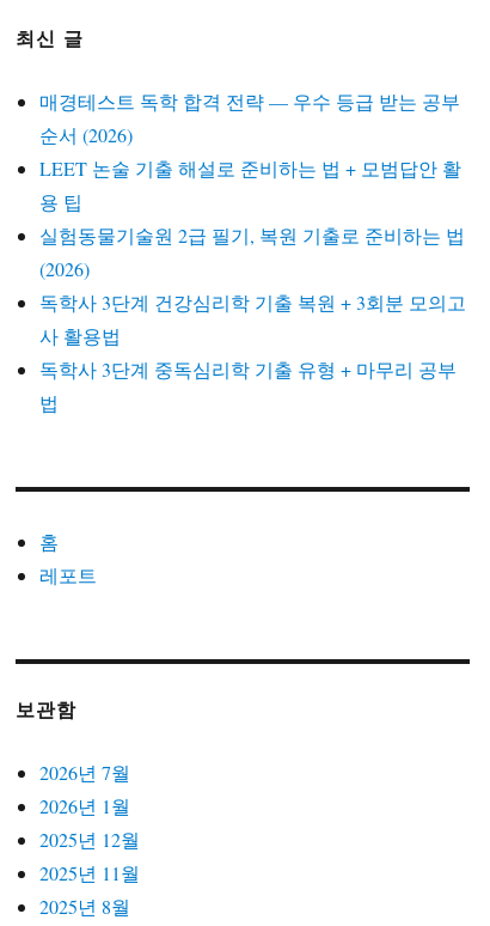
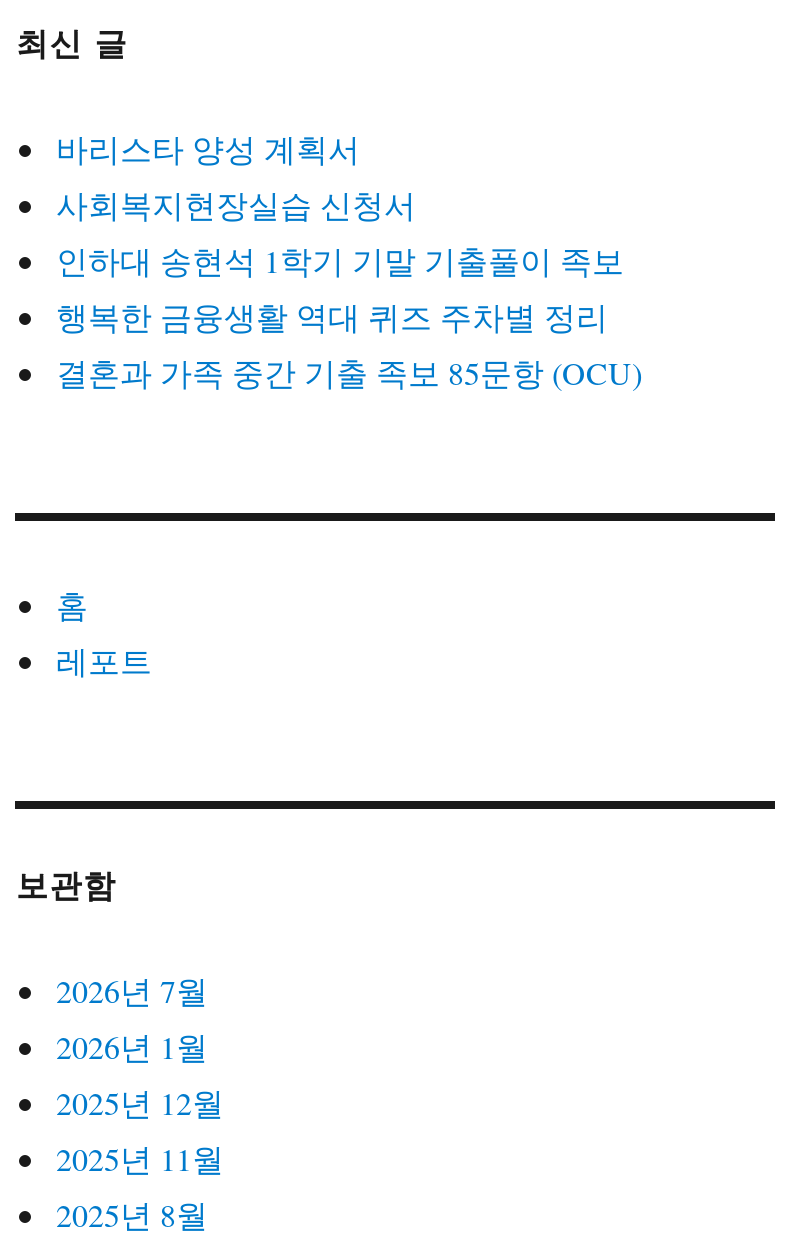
- 매경테스트 독학 합격 전략 — 우수 등급 받는 공부
- 순서 (2026)
- LEET 논술 기출 해설로 준비하는 법 + 모범답안 활
- 용 팁
- 실험동물기술원 2급 필기, 복원 기출로 준비하는 법
- (2026)
- 독학사 3단계 건강심리학 기출 복원 + 3회분 모의고
- 사 활용법
- 독학사 3단계 중독심리학 기출 유형 + 마무리 공부
- 법
+ 바리스타 양성 계획서
+ 사회복지현장실습 신청서
+ 인하대 송현석 1학기 기말 기출풀이 족보
+ 행복한 금융생활 역대 퀴즈 주차별 정리
+ 결혼과 가족 중간 기출 족보 85문항 (OCU)
